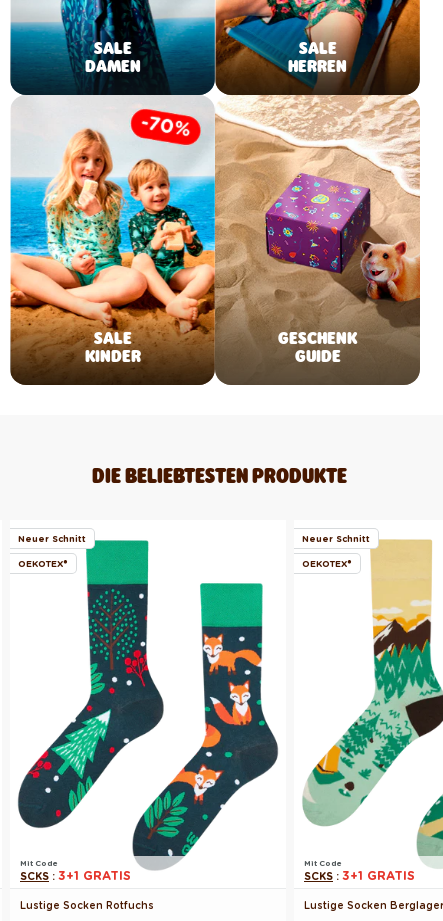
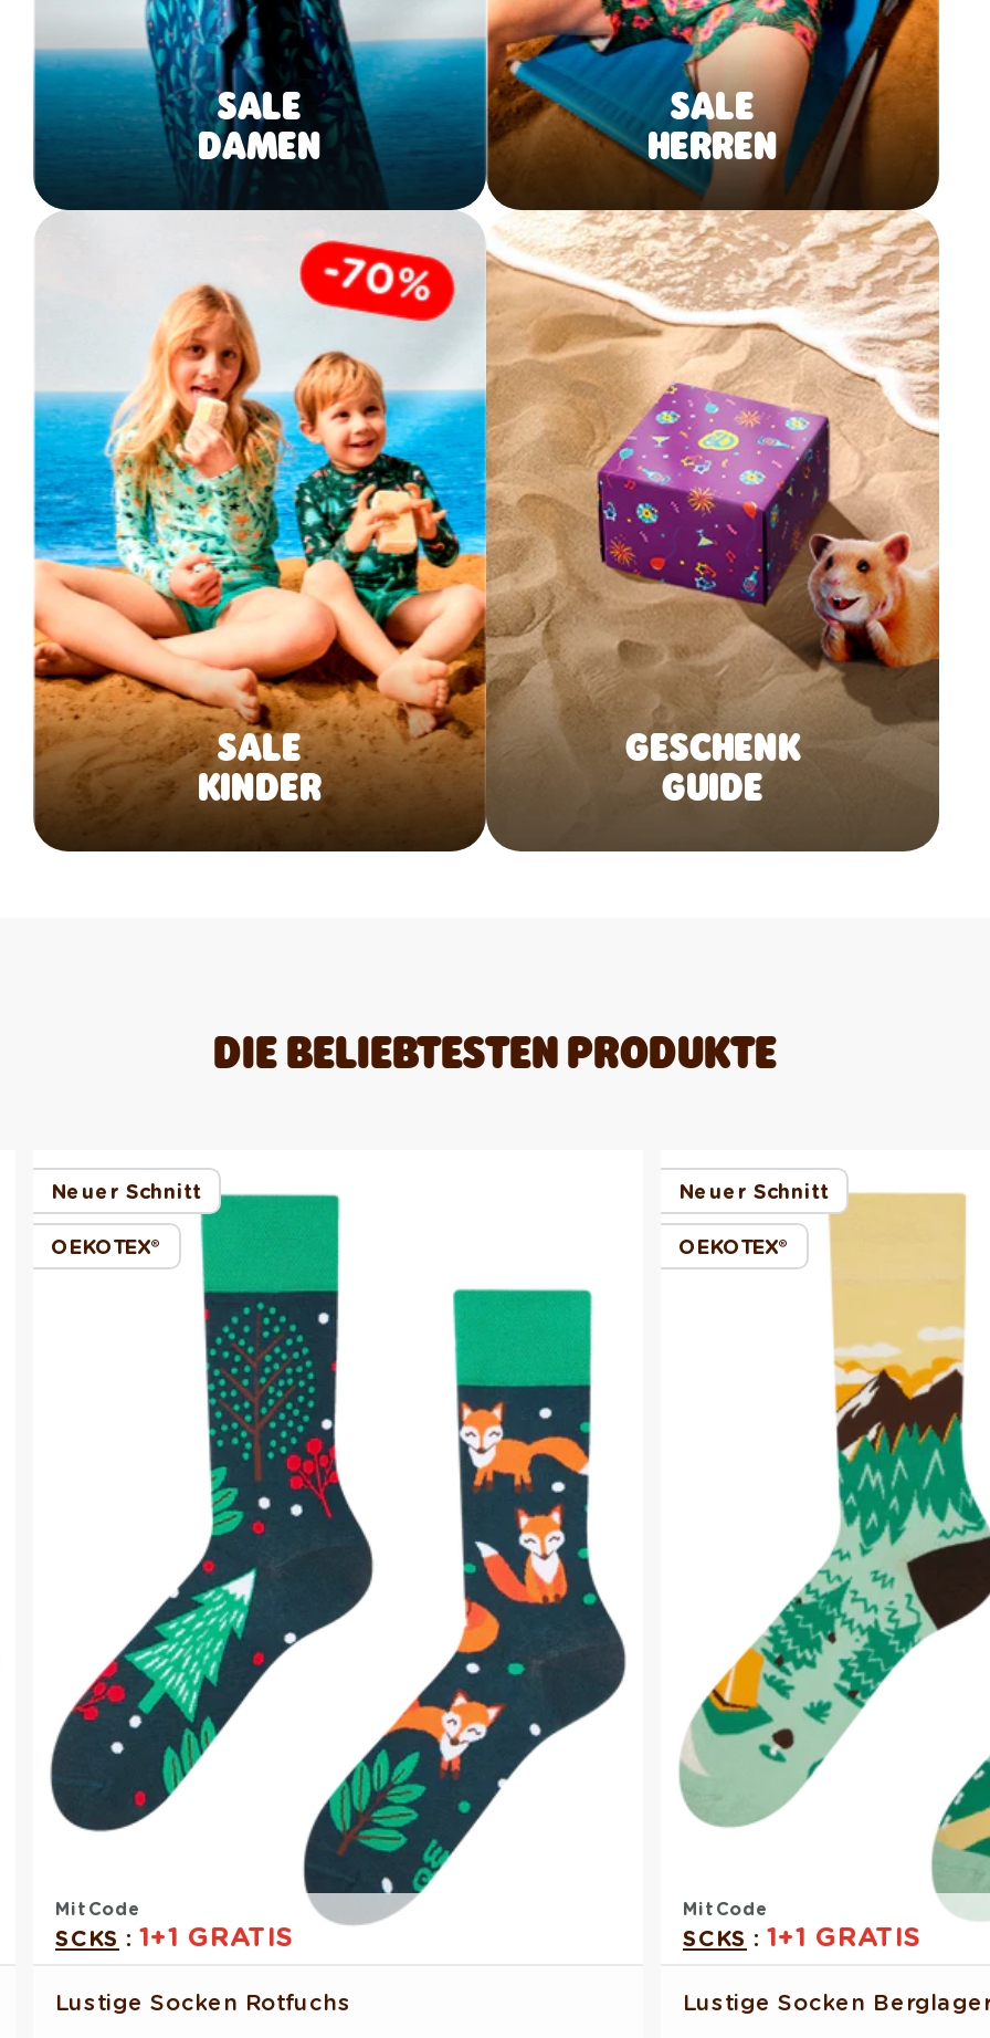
- SCKS: 3+1 GRATIS
+ SCKS: 1+1 GRATIS

- SCKS: 3+1 GRATIS
+ SCKS: 1+1 GRATIS
